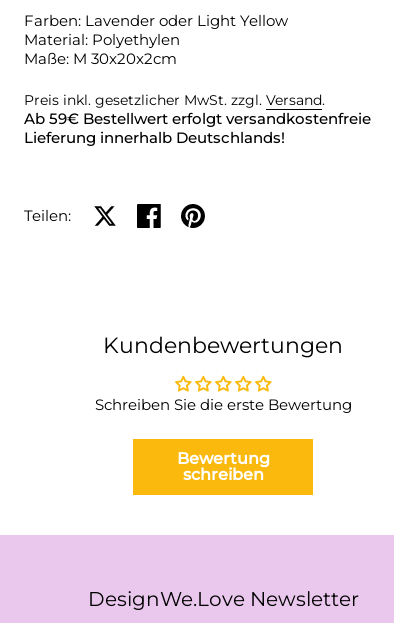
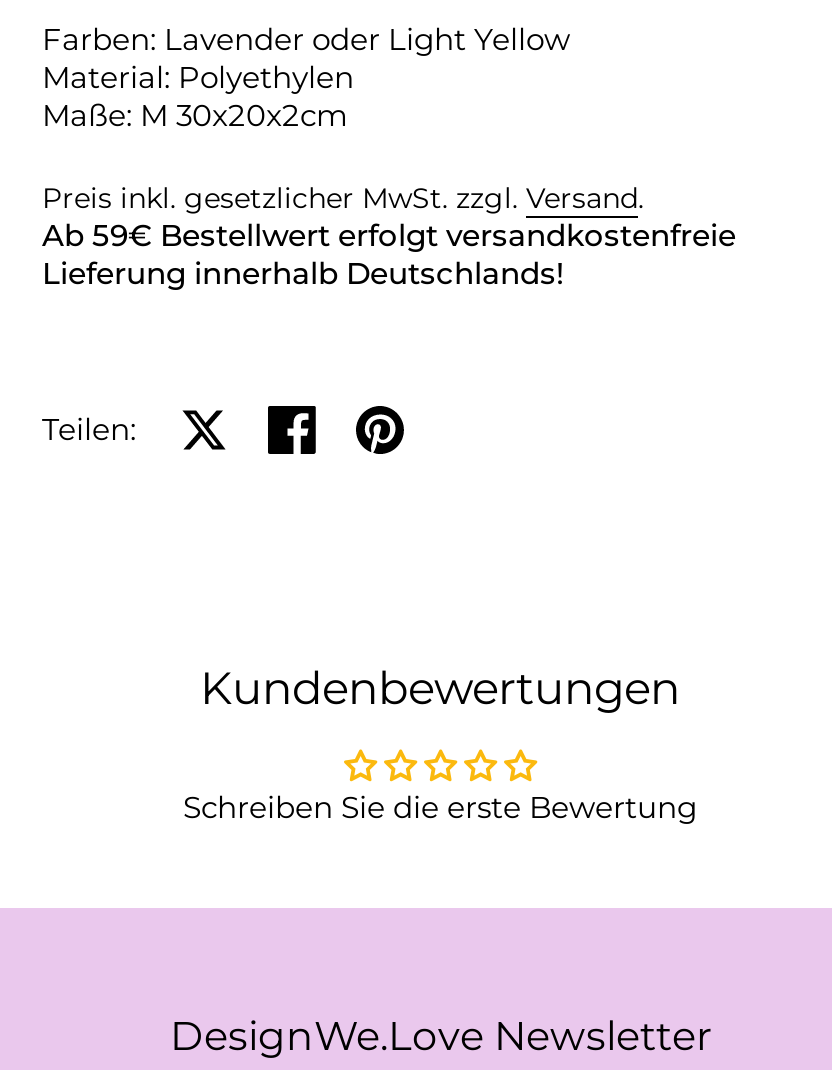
- Bewertung
- schreiben
